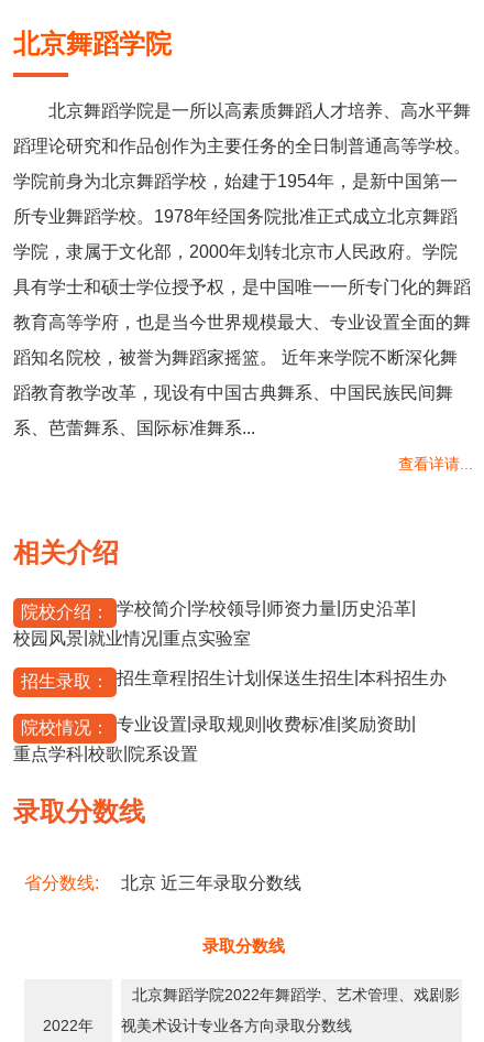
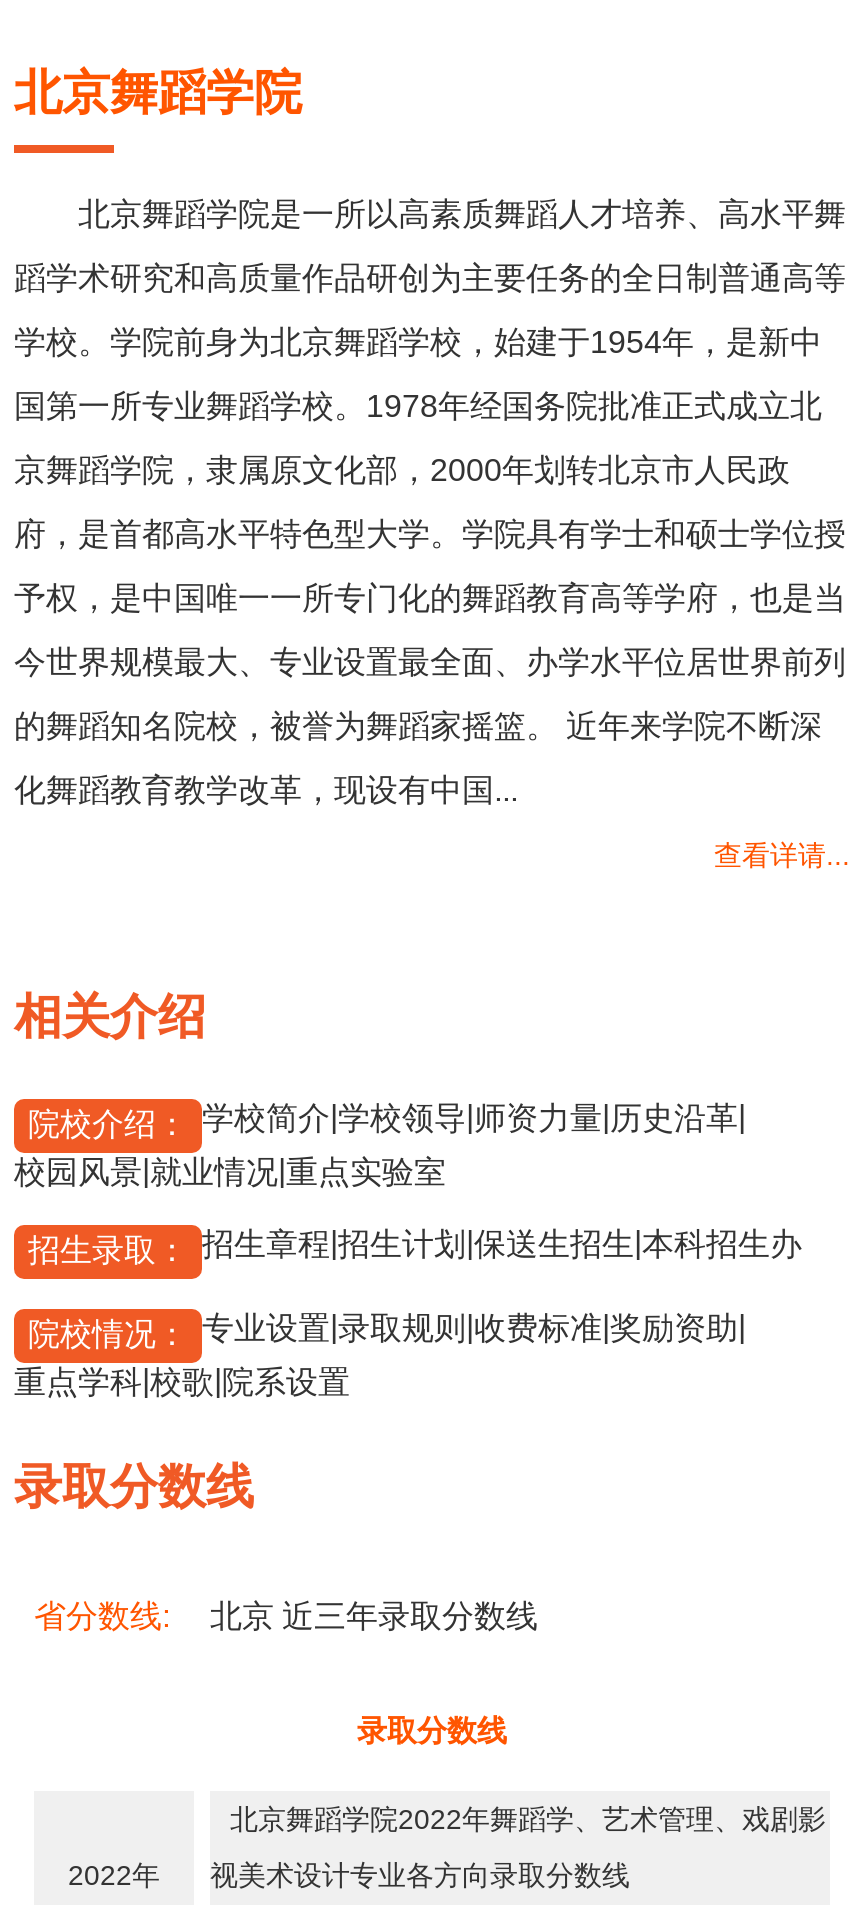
- 蹈理论研究和作品创作为主要任务的全日制普通高等学校。
+ 蹈学术研究和高质量作品研创为主要任务的全日制普通高等

- 学院前身为北京舞蹈学校，始建于1954年，是新中国第一
+ 学校。学院前身为北京舞蹈学校，始建于1954年，是新中

- 所专业舞蹈学校。1978年经国务院批准正式成立北京舞蹈
+ 国第一所专业舞蹈学校。1978年经国务院批准正式成立北

- 学院，隶属于文化部，2000年划转北京市人民政府。学院
+ 京舞蹈学院，隶属原文化部，2000年划转北京市人民政

- 具有学士和硕士学位授予权，是中国唯一一所专门化的舞蹈
+ 府，是首都高水平特色型大学。学院具有学士和硕士学位授

- 教育高等学府，也是当今世界规模最大、专业设置全面的舞
+ 予权，是中国唯一一所专门化的舞蹈教育高等学府，也是当

- 蹈知名院校，被誉为舞蹈家摇篮。 近年来学院不断深化舞
+ 今世界规模最大、专业设置最全面、办学水平位居世界前列

- 蹈教育教学改革，现设有中国古典舞系、中国民族民间舞
+ 的舞蹈知名院校，被誉为舞蹈家摇篮。 近年来学院不断深

- 系、芭蕾舞系、国际标准舞系...
+ 化舞蹈教育教学改革，现设有中国...
